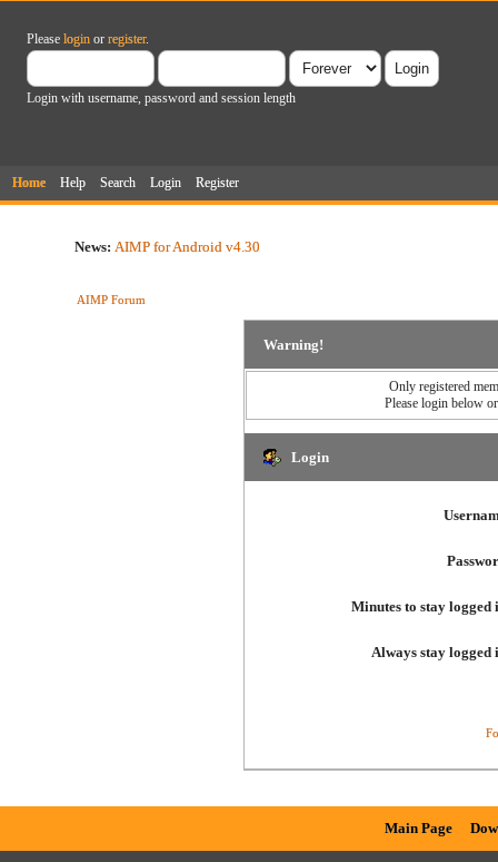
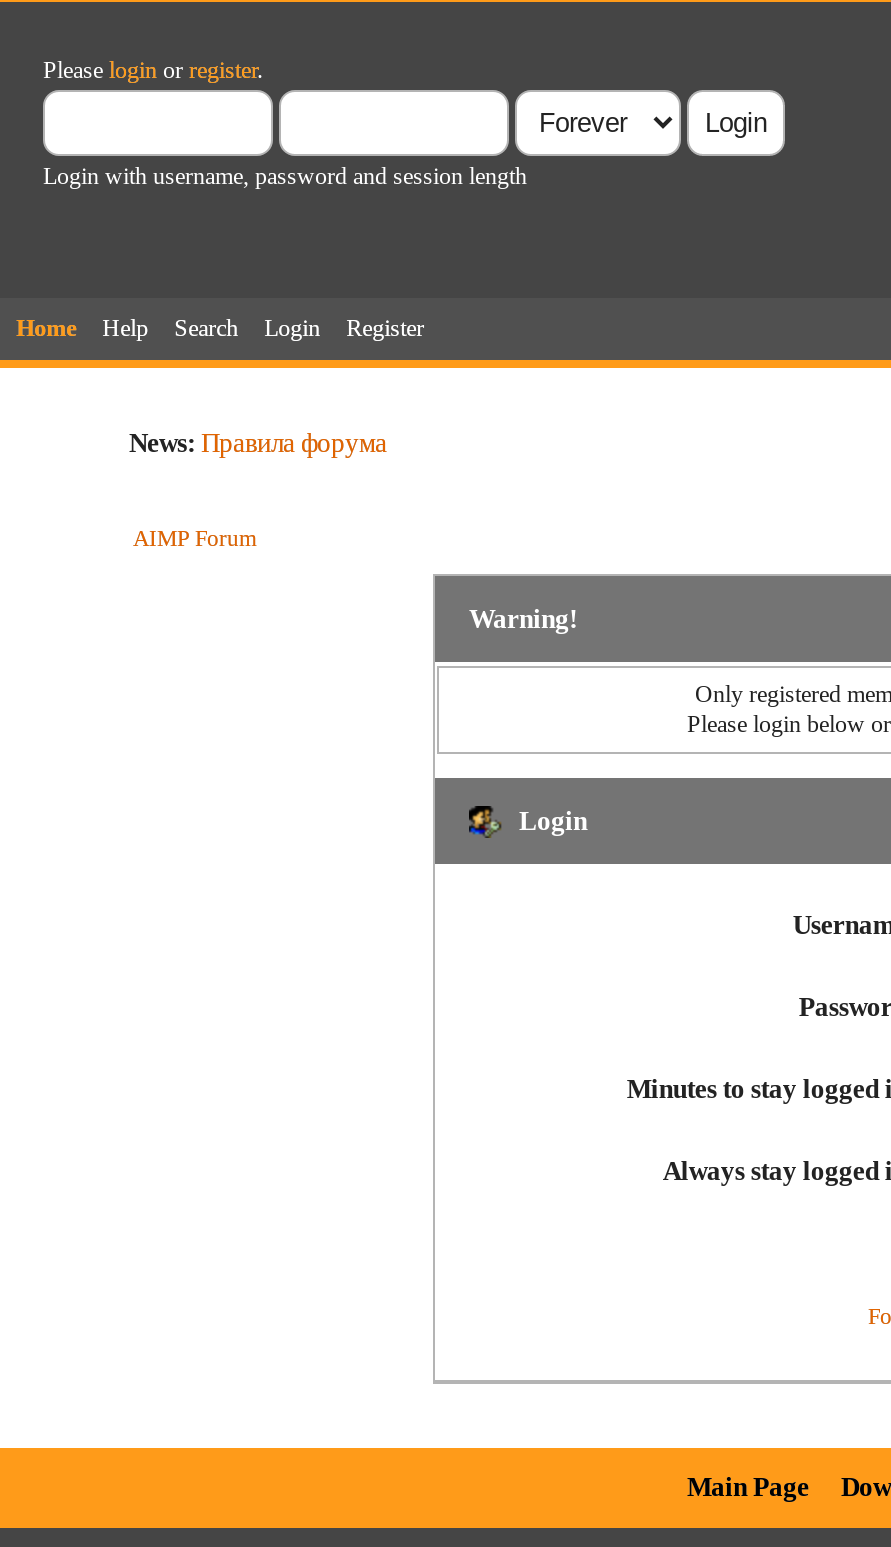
- News: AIMP for Android v4.30
+ News: Правила форума
